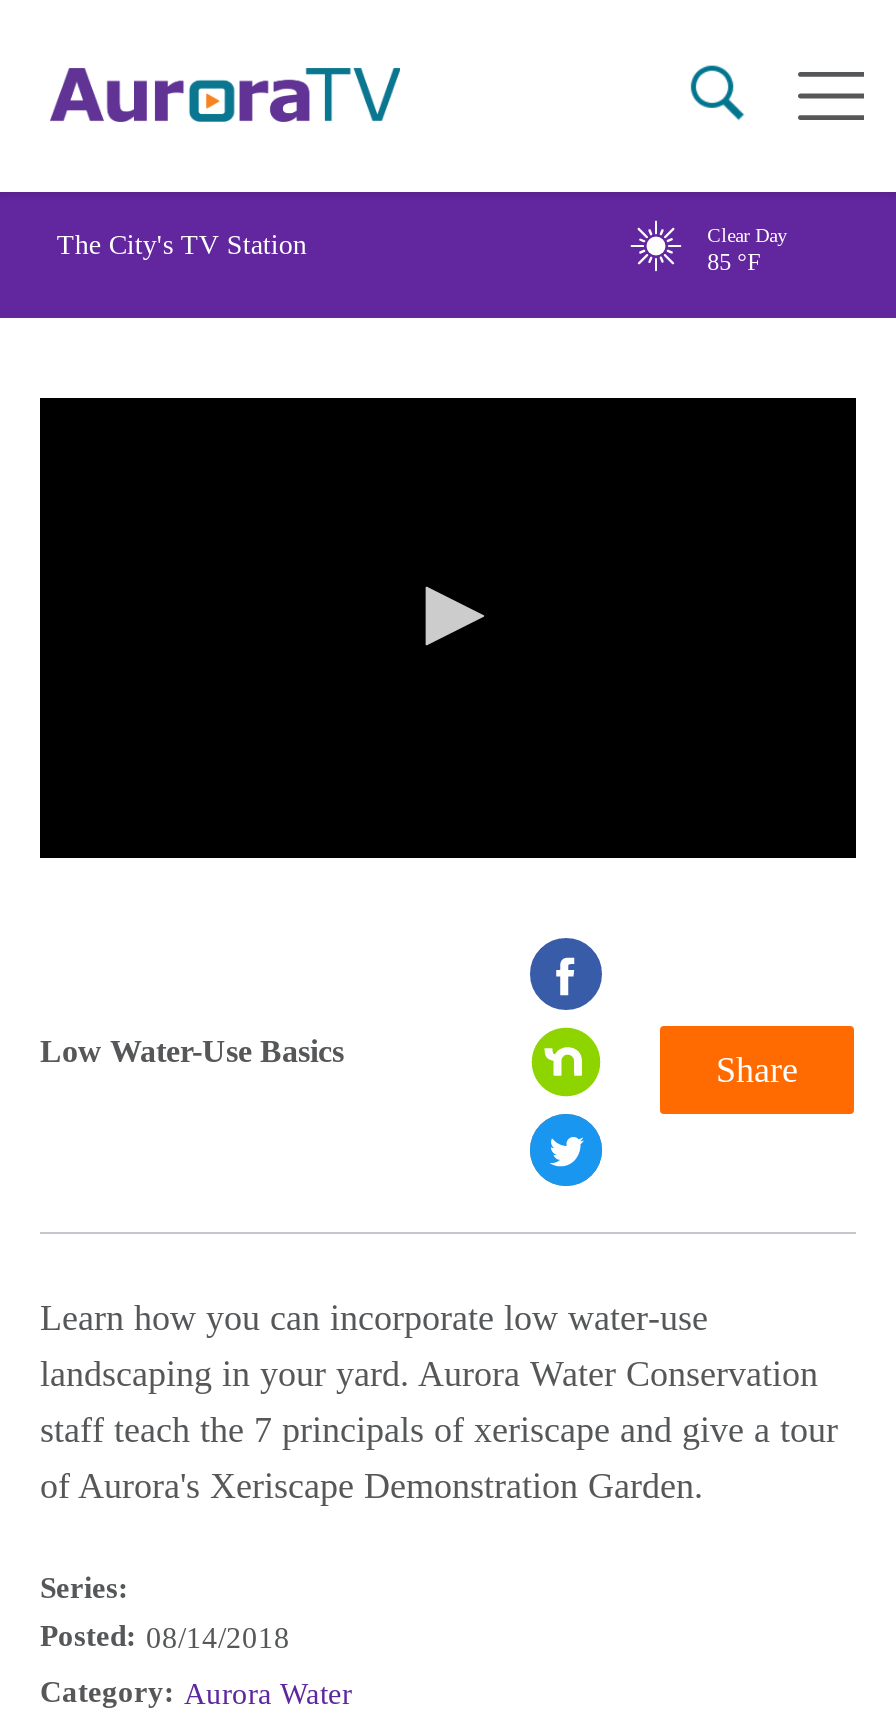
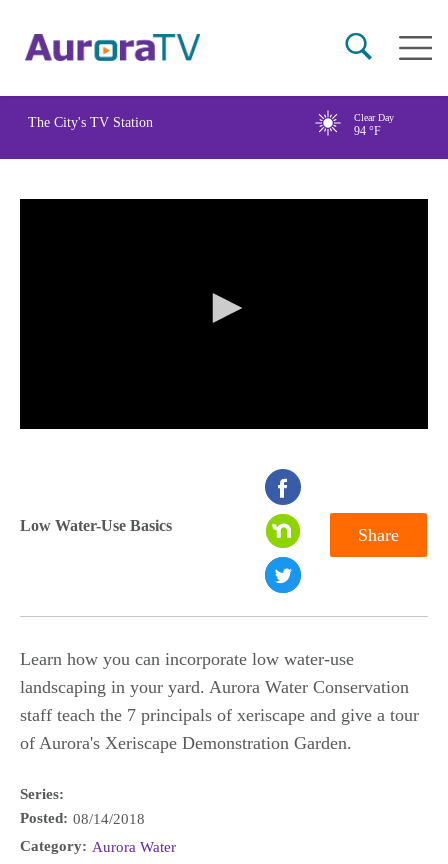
- 85 °F
+ 94 °F
